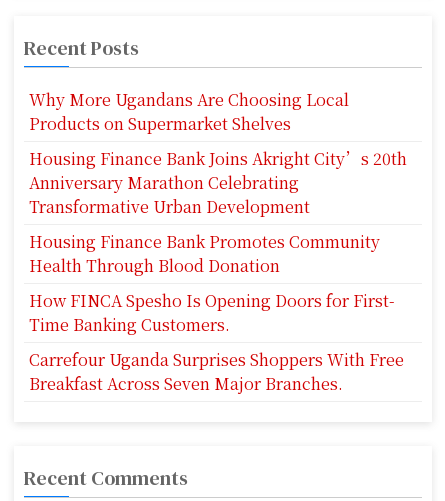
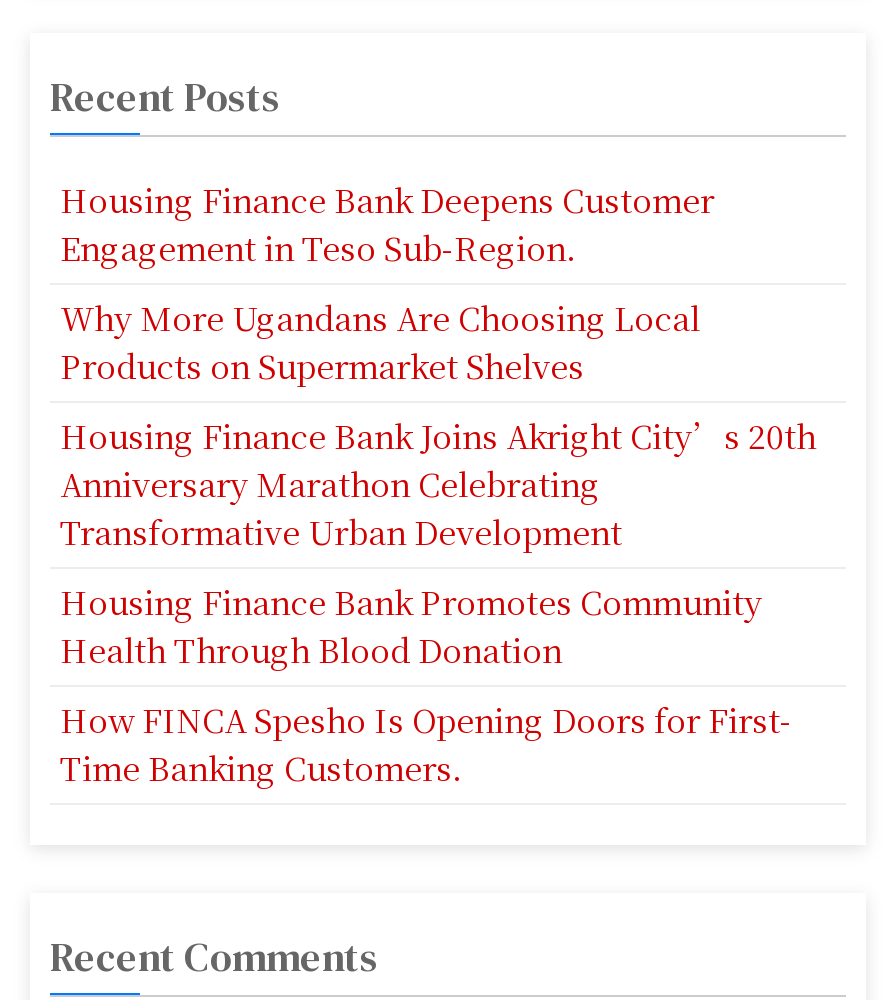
+ Housing Finance Bank Deepens Customer
+ Engagement in Teso Sub-Region.

moved down: Why More Ugandans Are Choosing Local | Products on Supermarket Shelves | Housing Finance Bank Joins Akright City’s 20th | ... | How FINCA Spesho Is Opening Doors for First- | Time Banking Customers.

- Carrefour Uganda Surprises Shoppers With Free
- Breakfast Across Seven Major Branches.
